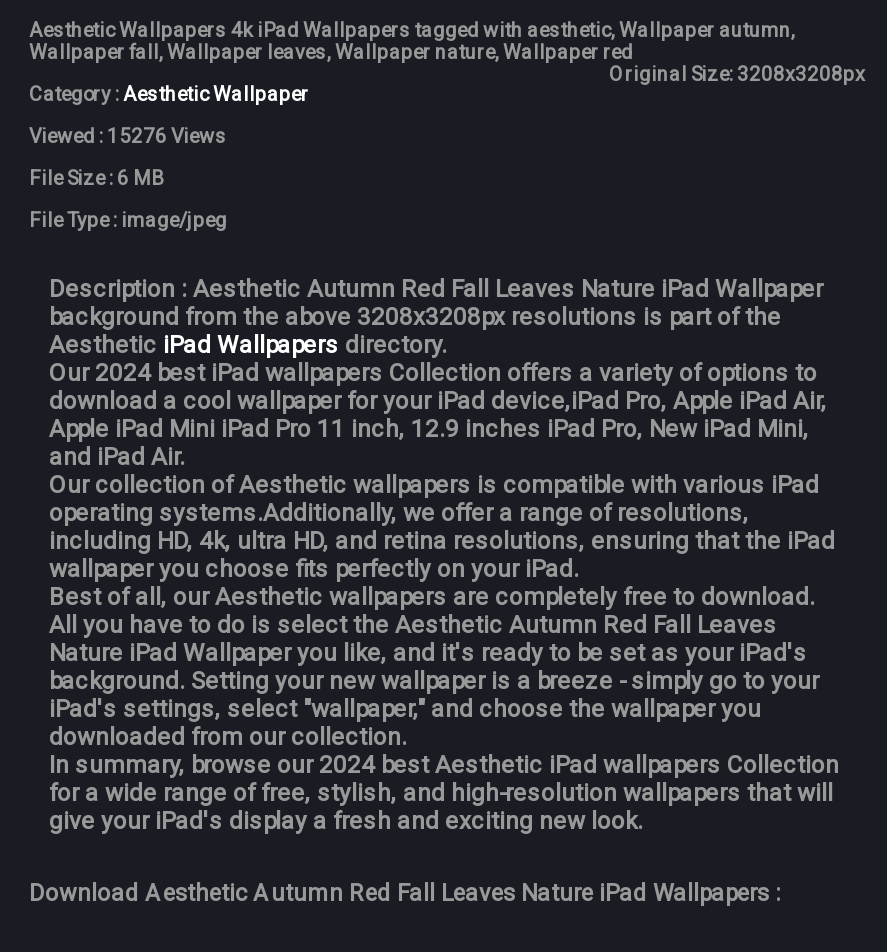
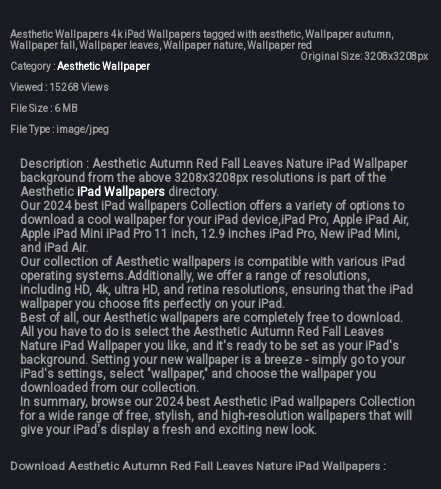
- Viewed : 15276 Views
+ Viewed : 15268 Views
